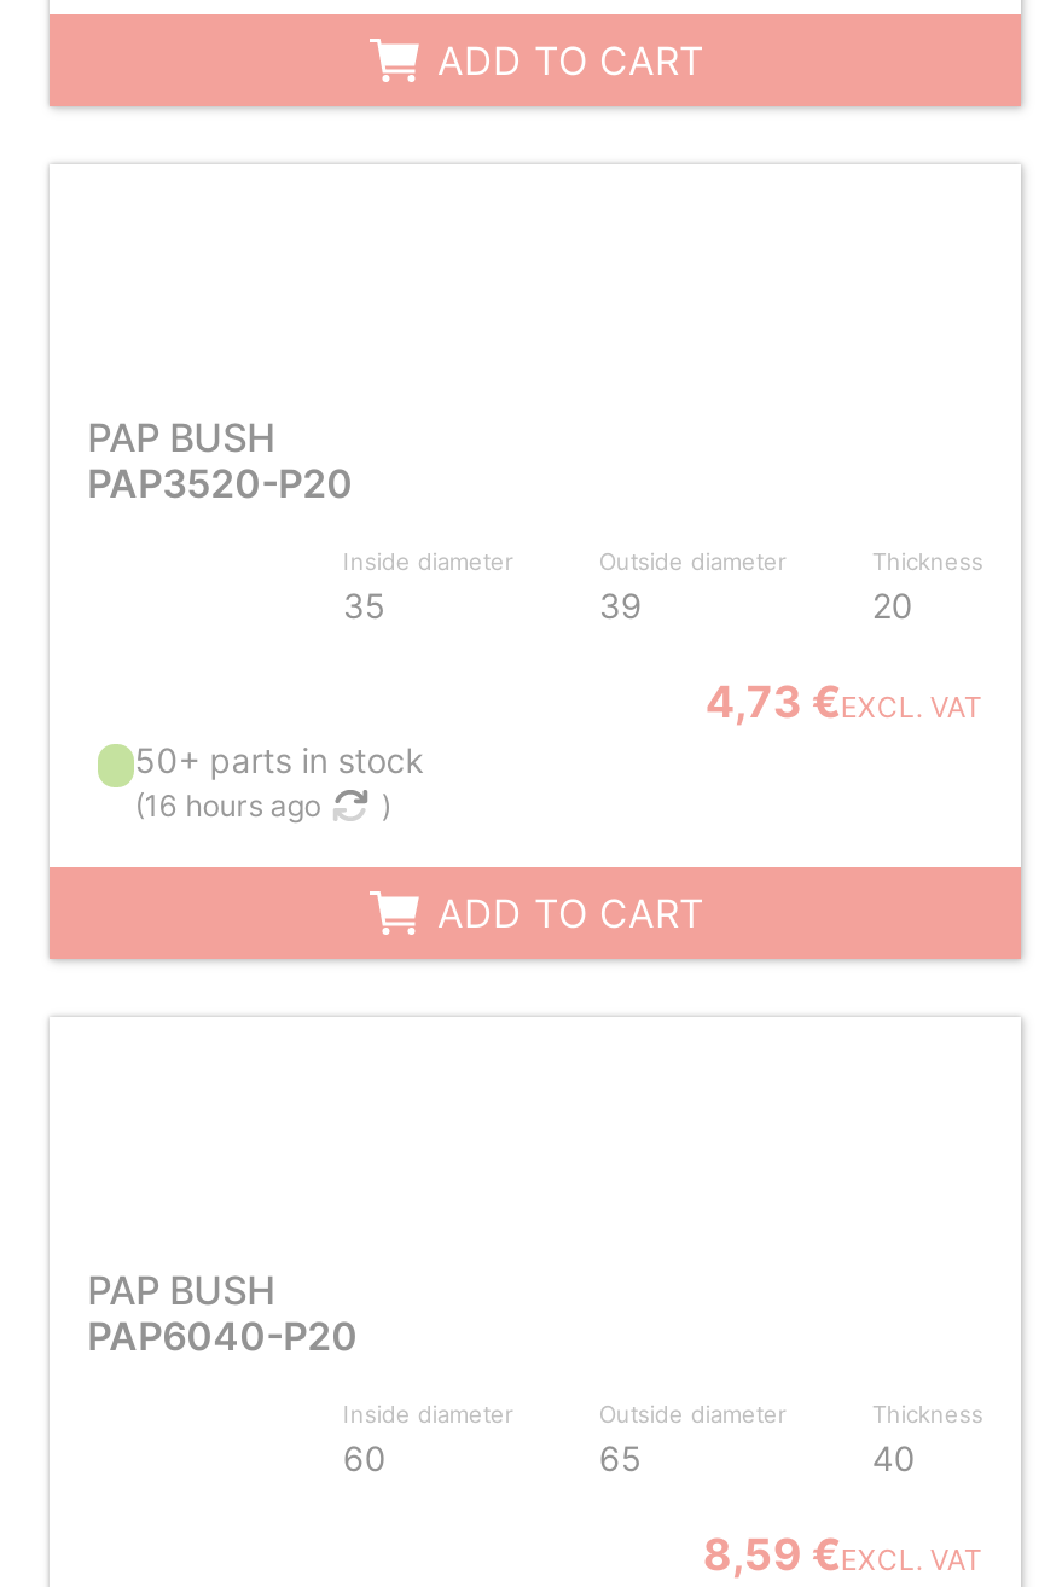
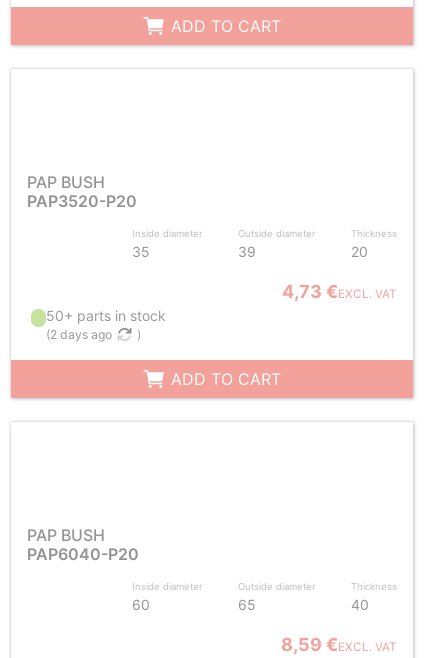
- (16 hours ago
+ (2 days ago
